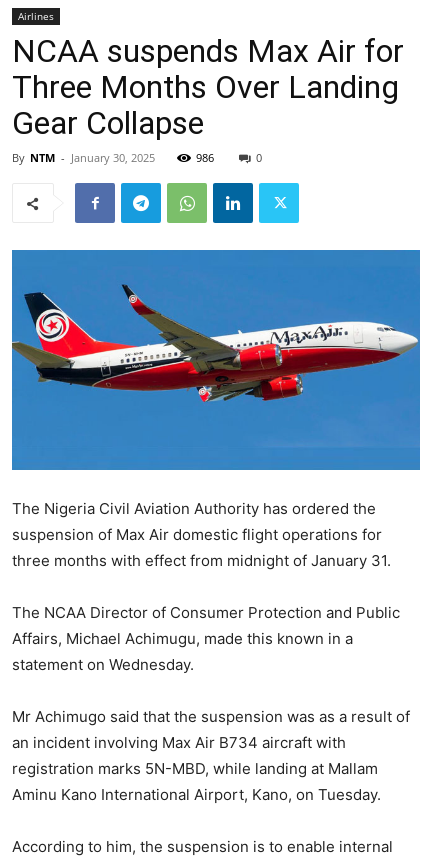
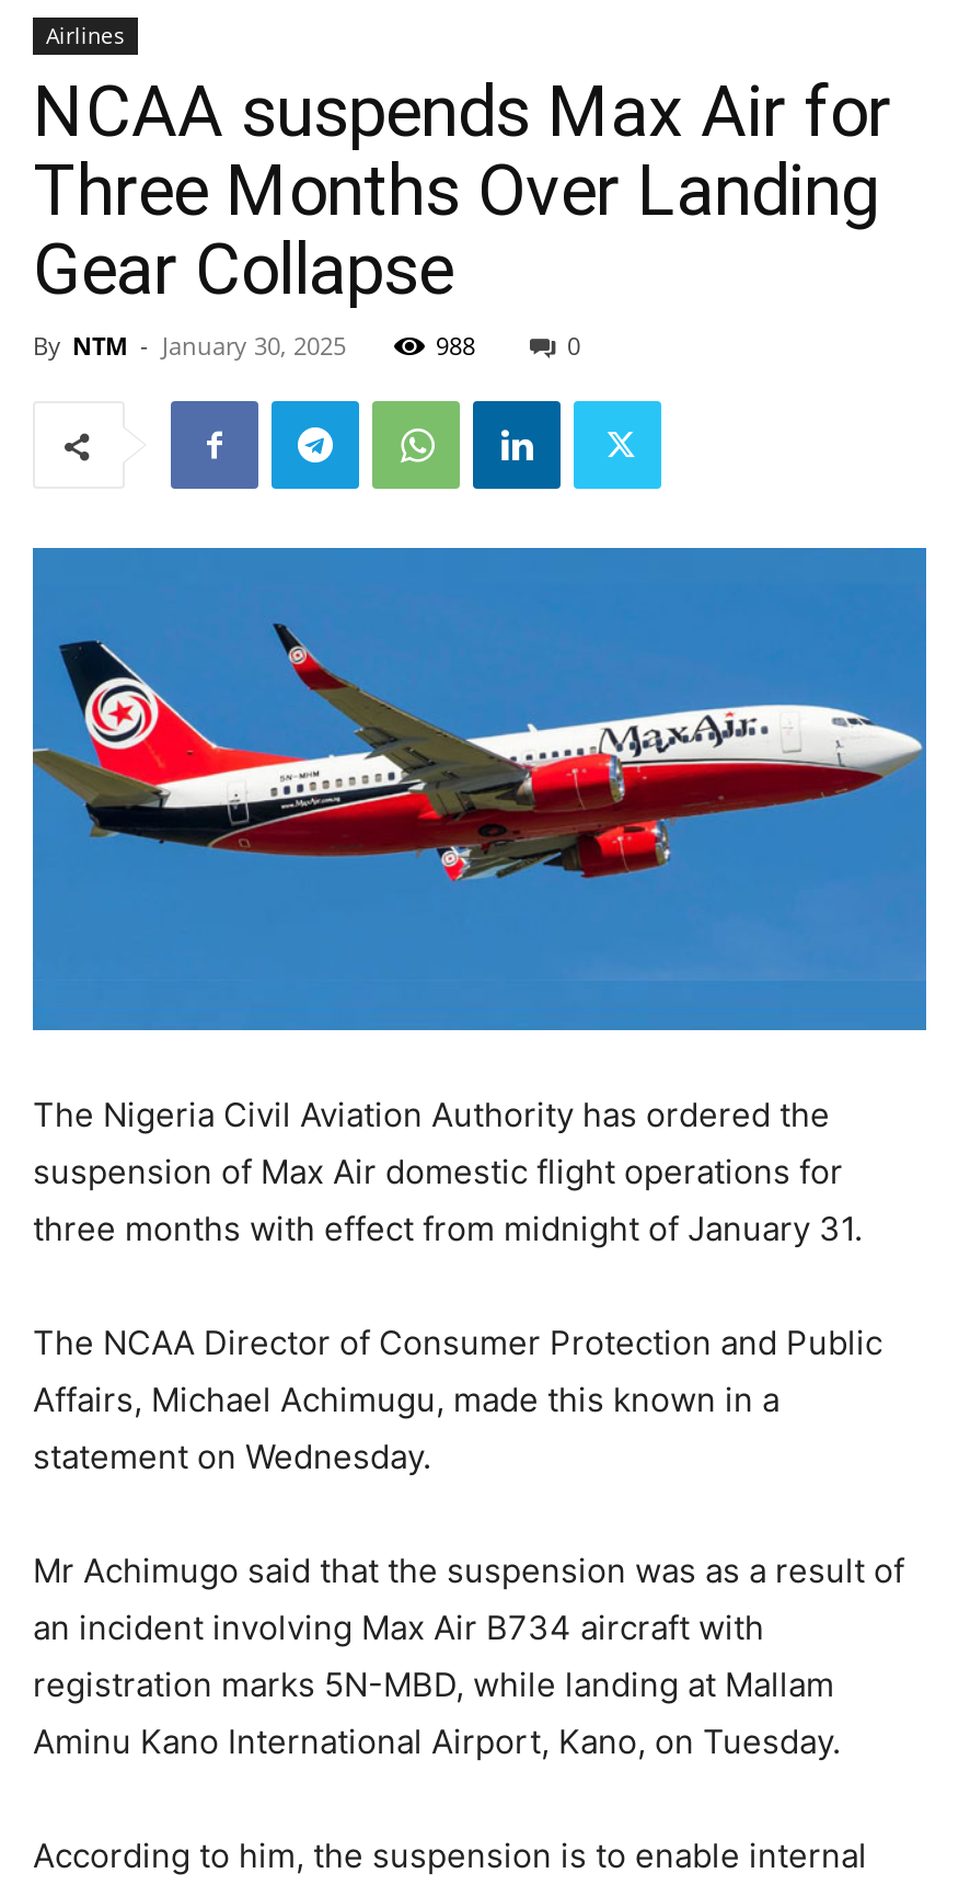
- 986
+ 988
